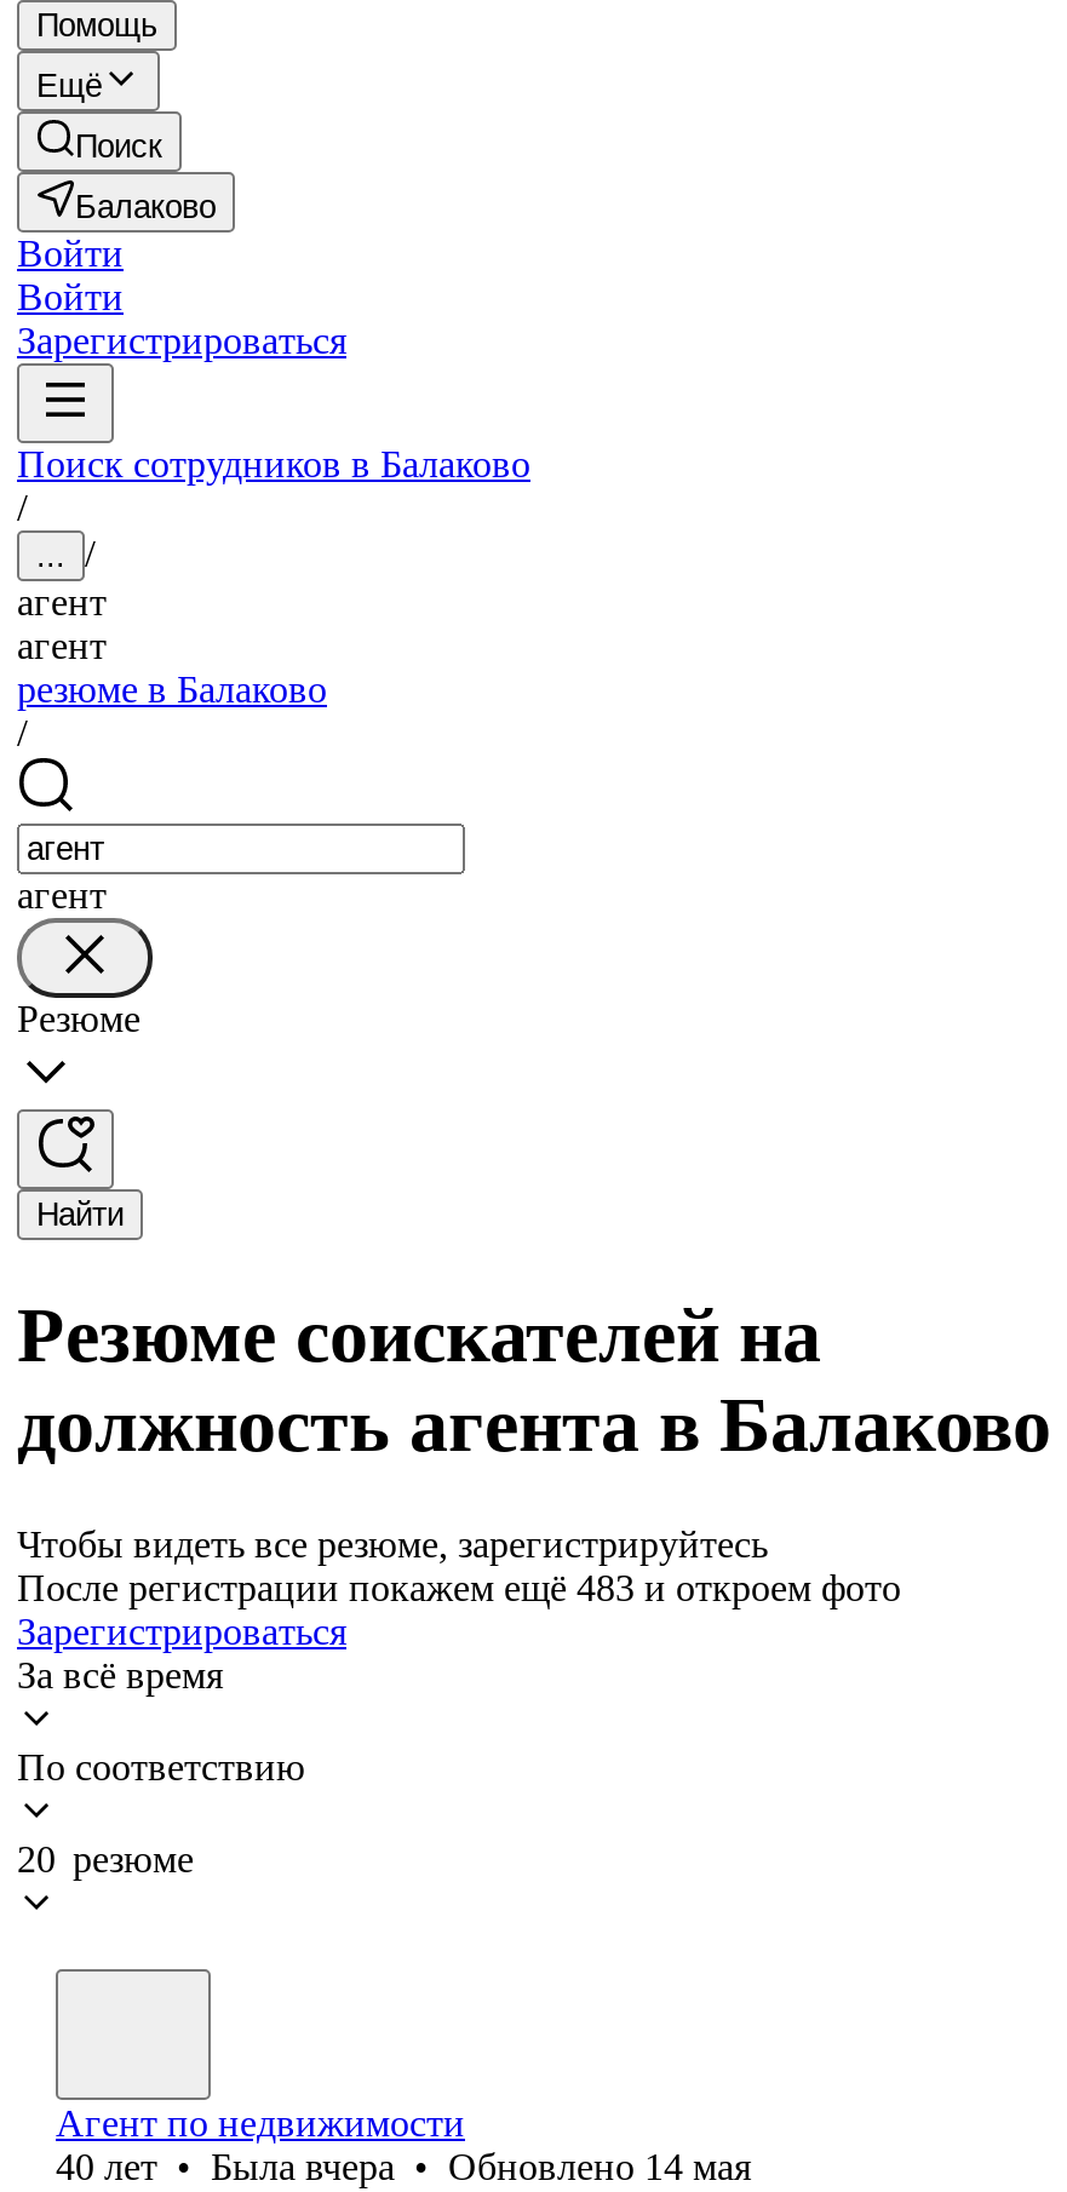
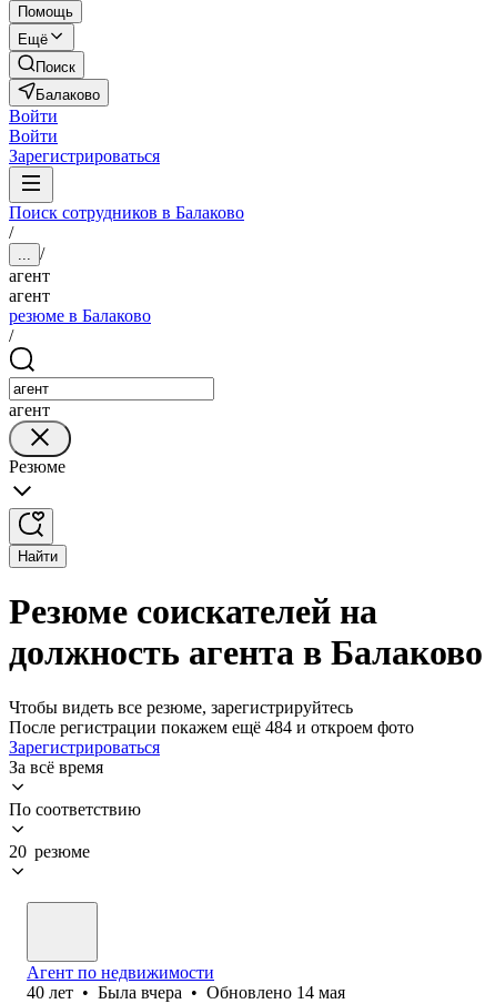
- После регистрации покажем ещё 483 и откроем фото
+ После регистрации покажем ещё 484 и откроем фото
